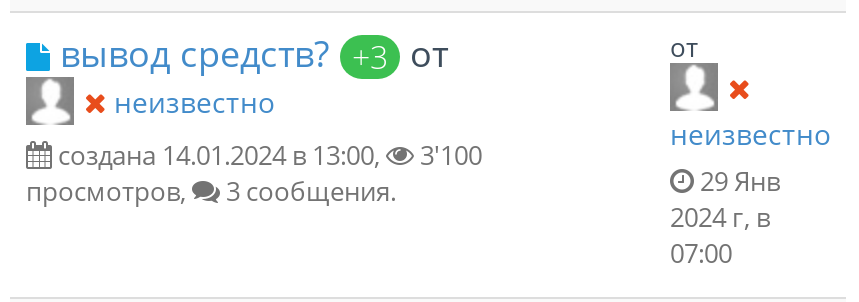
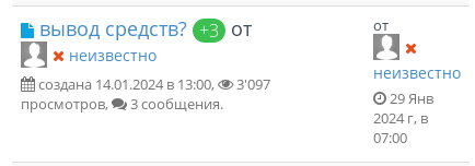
- создана 14.01.2024 в 13:00, 3'100
+ создана 14.01.2024 в 13:00, 3'097
